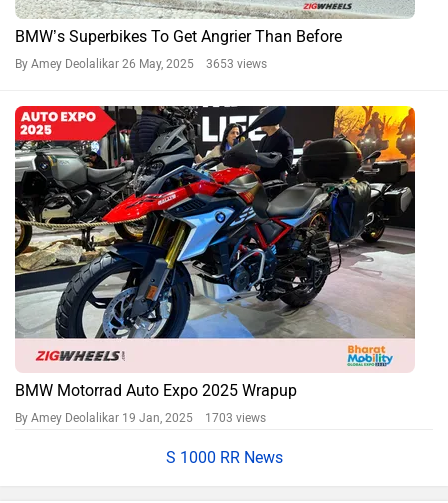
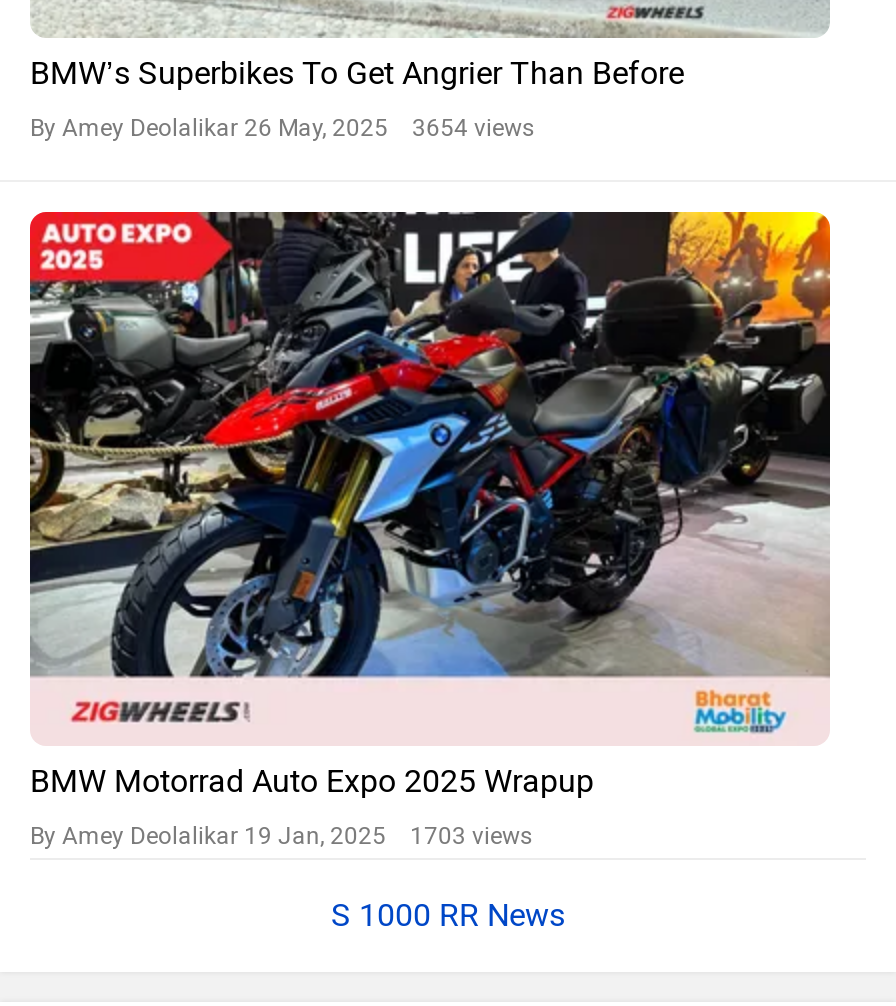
- By Amey Deolalikar 26 May, 2025 3653 views
+ By Amey Deolalikar 26 May, 2025 3654 views
